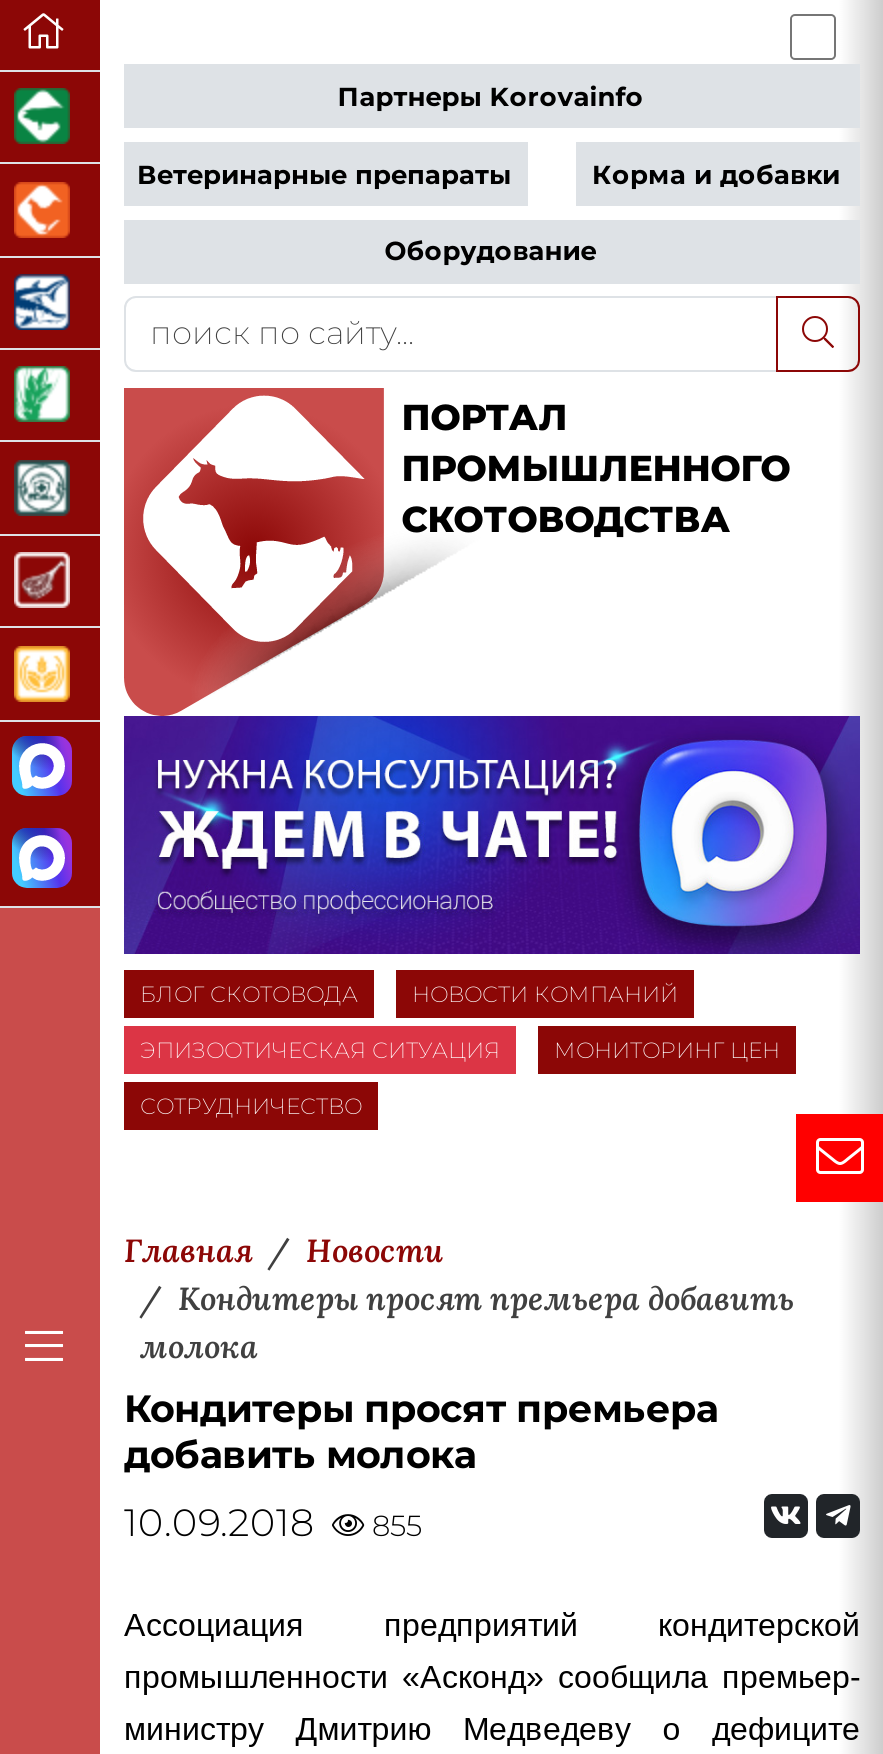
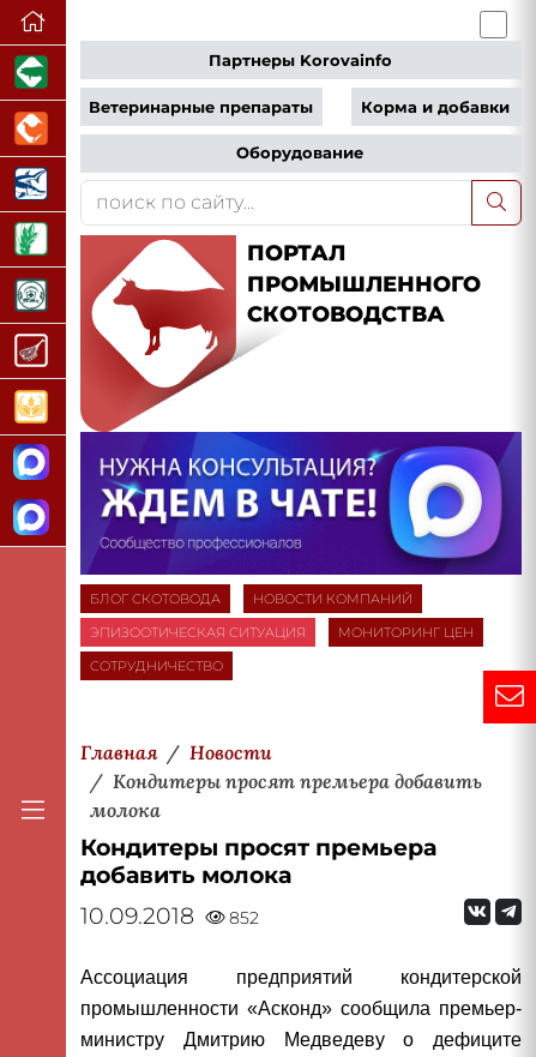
- 10.09.2018 855
+ 10.09.2018 852
